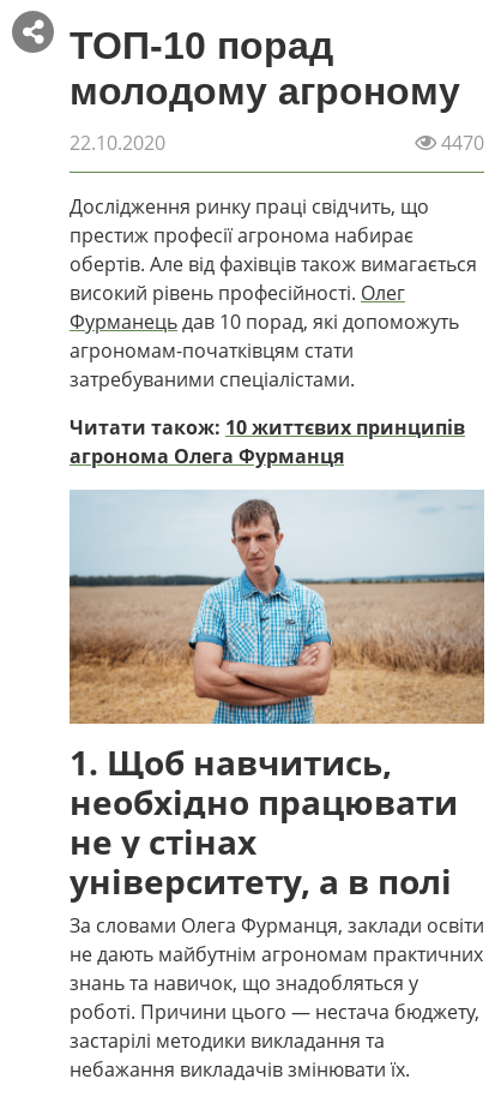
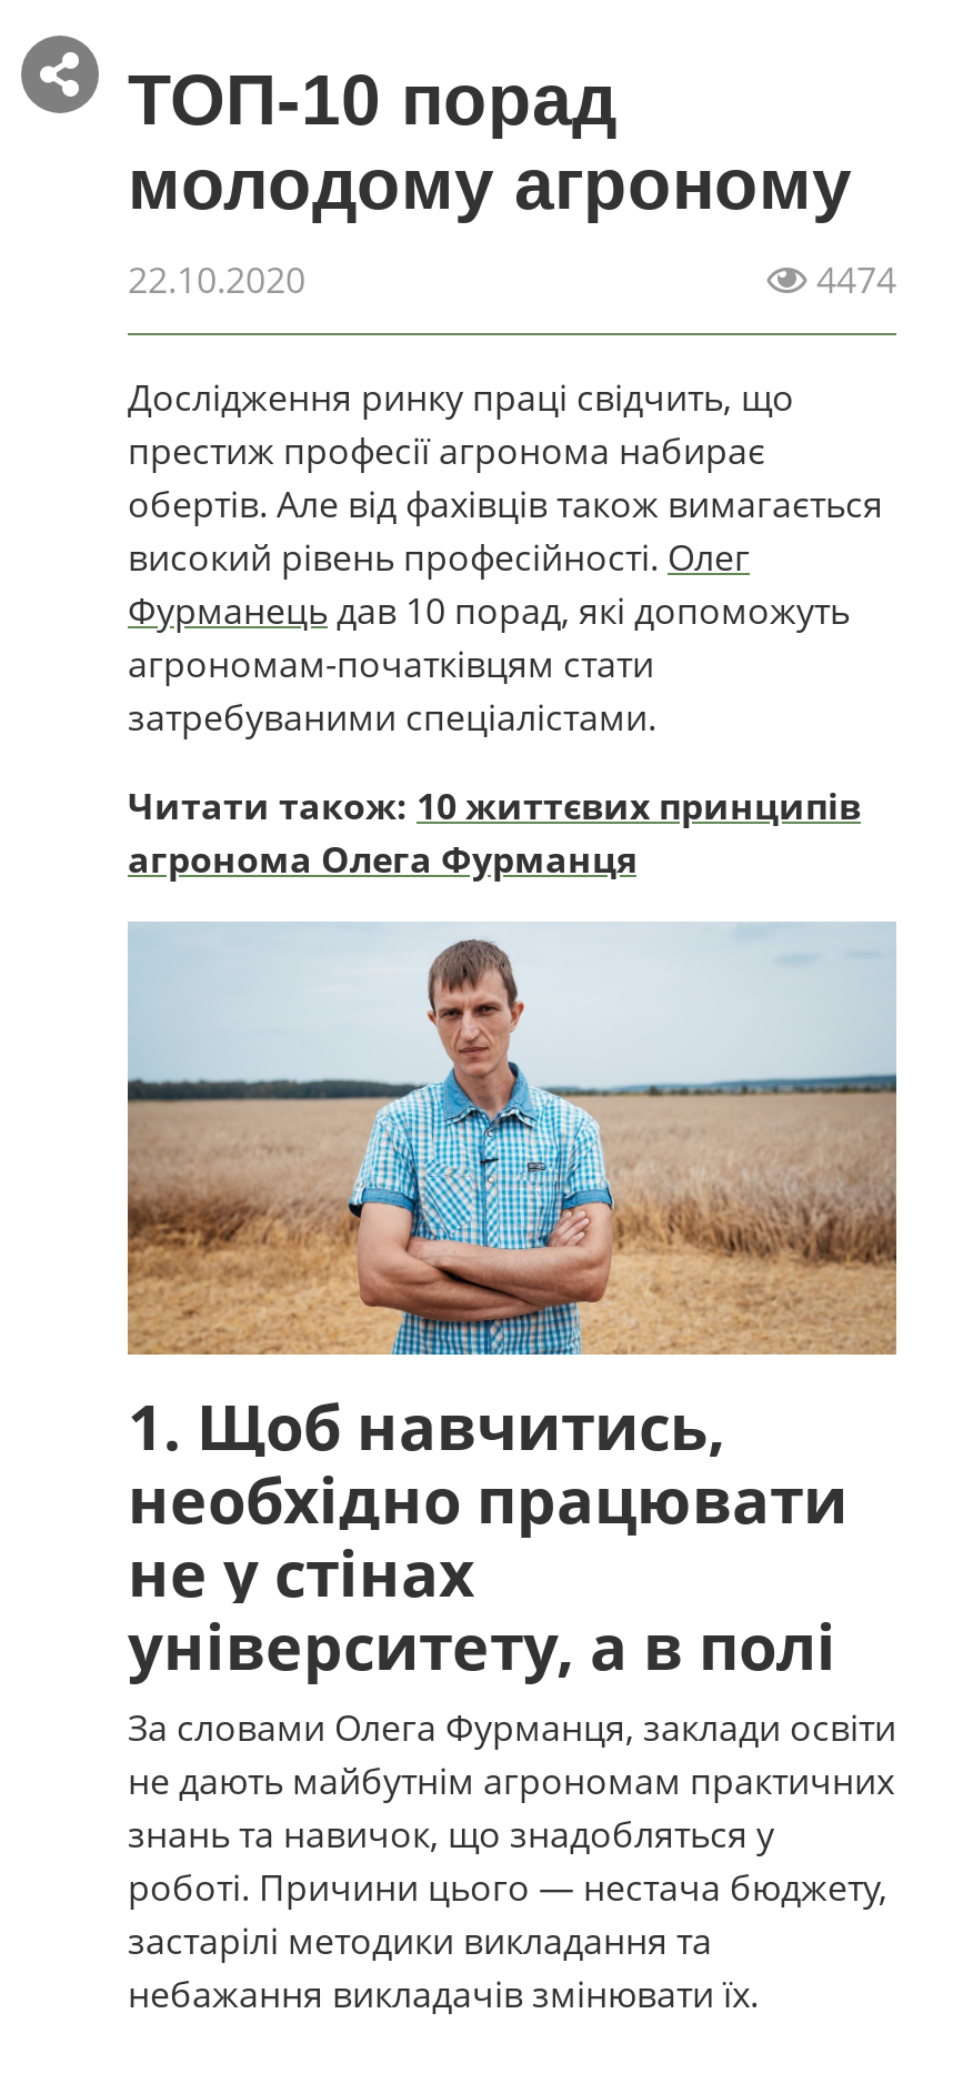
- 4470
+ 4474
